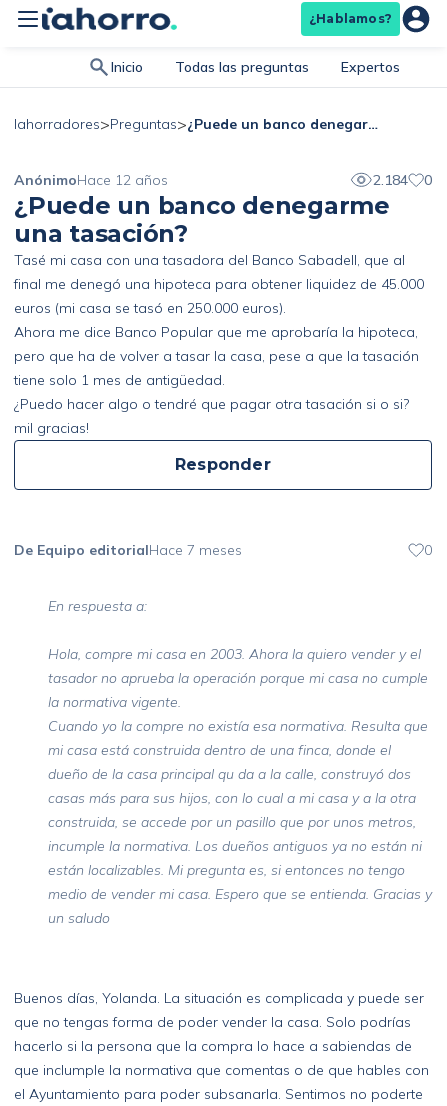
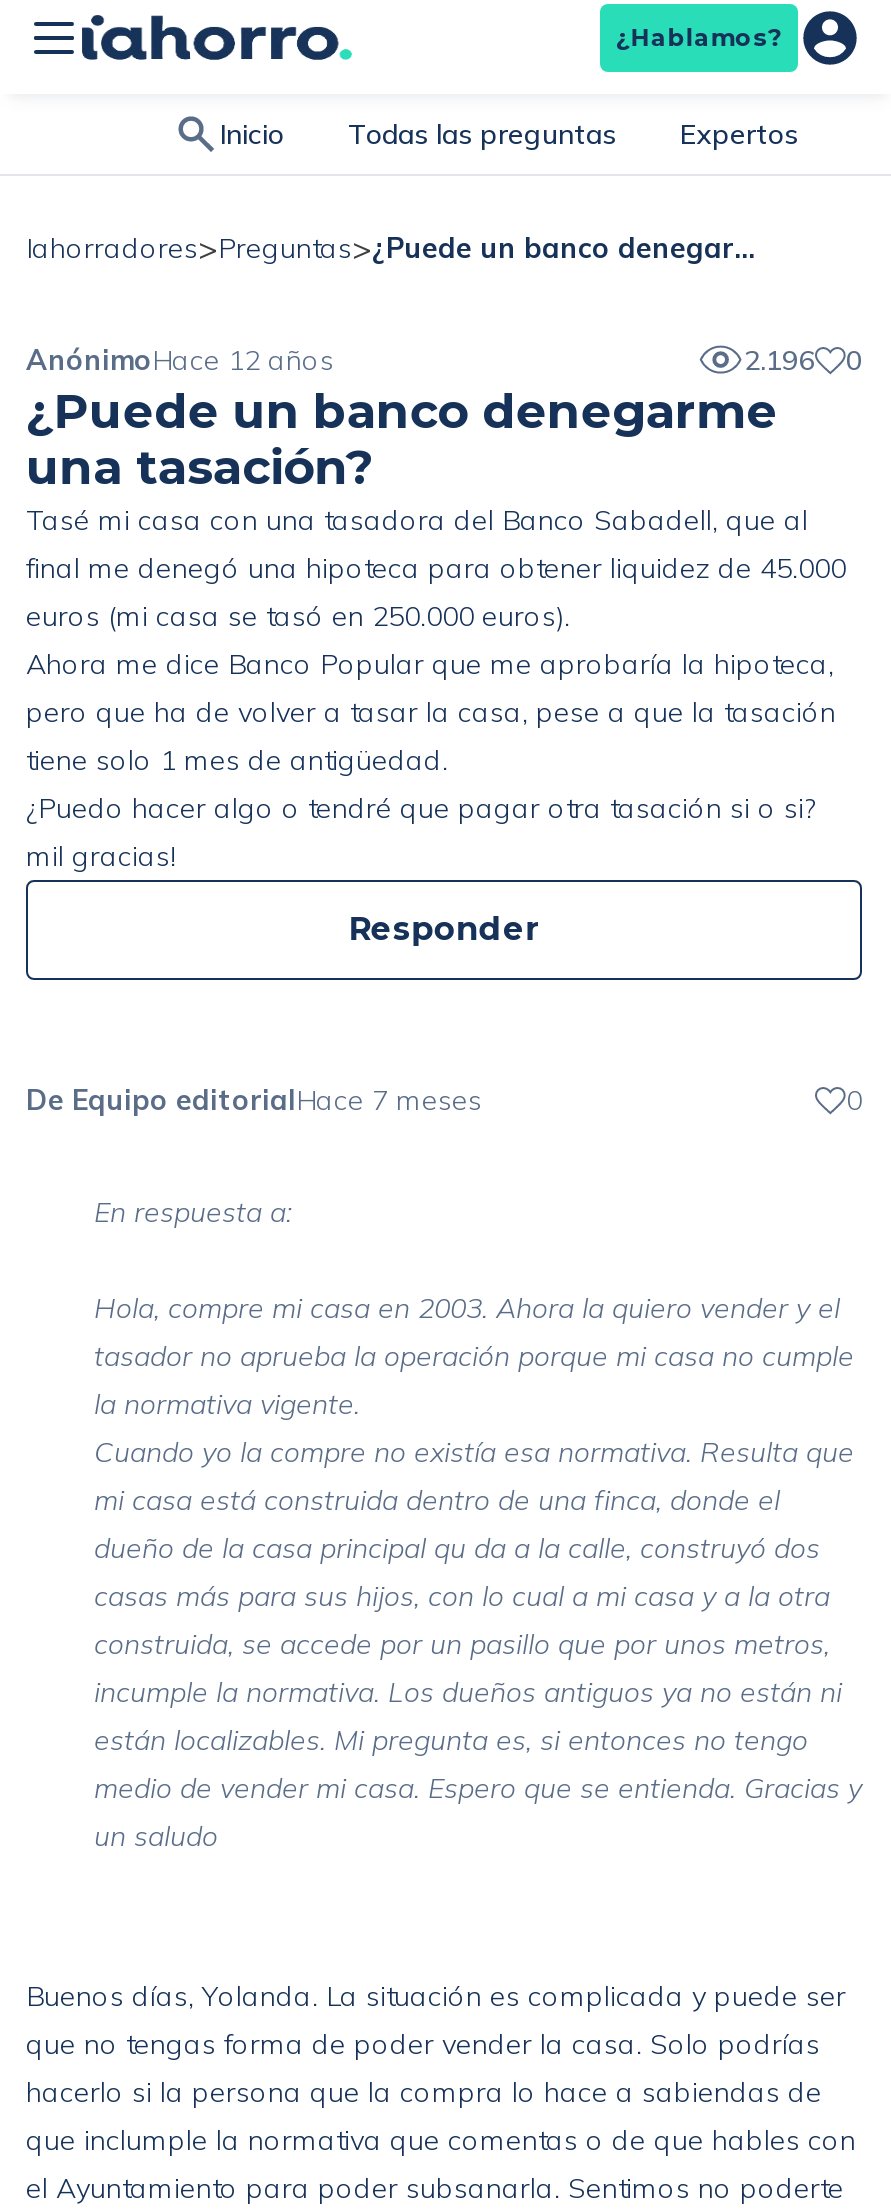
- 2.184 0
+ 2.196 0
